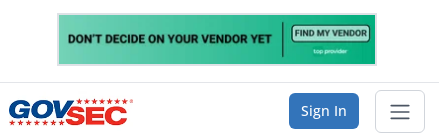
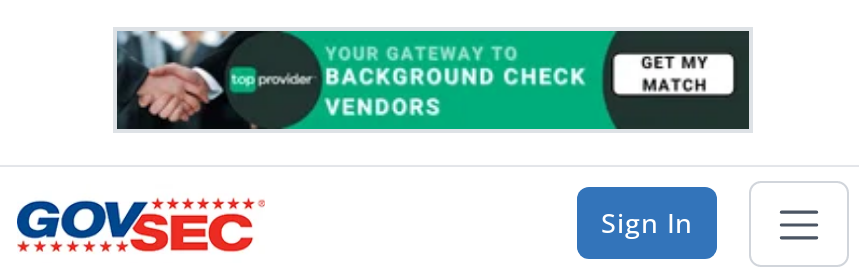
- [image]
+ [image]
